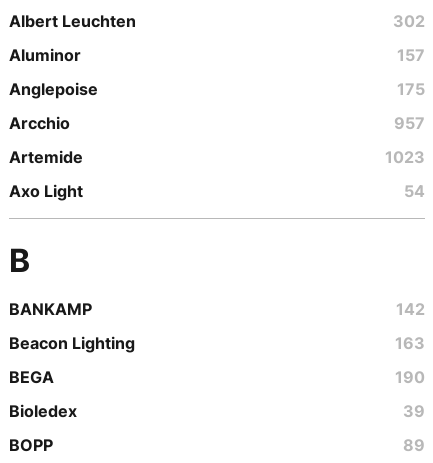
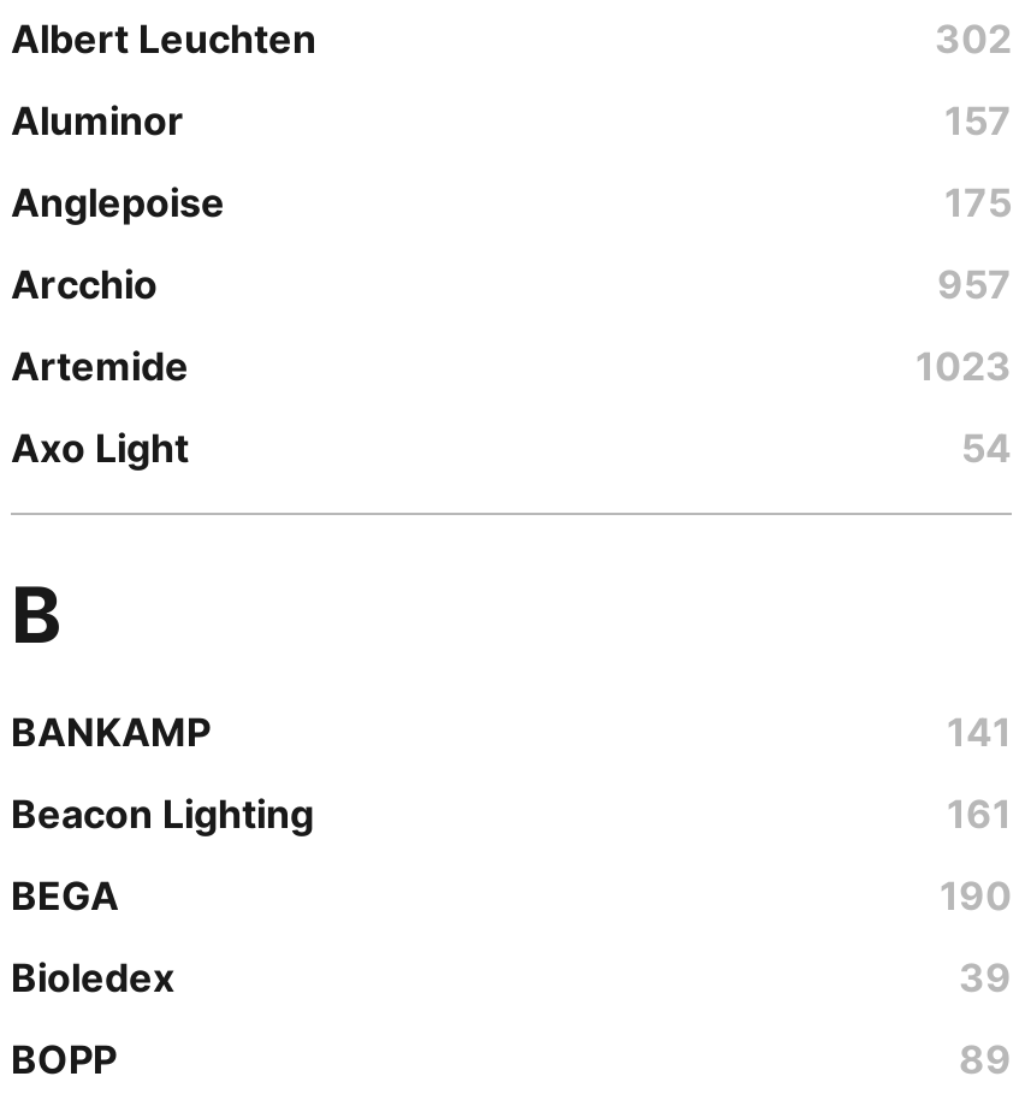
- 142
+ 141

- 163
+ 161
